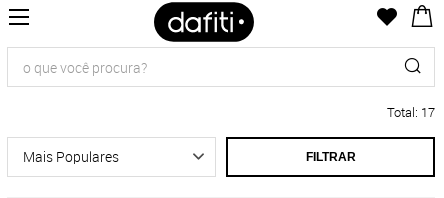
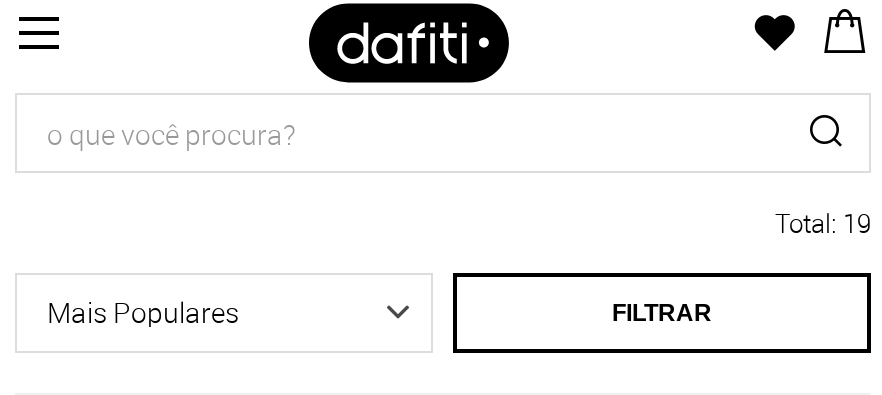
- Total: 17
+ Total: 19
